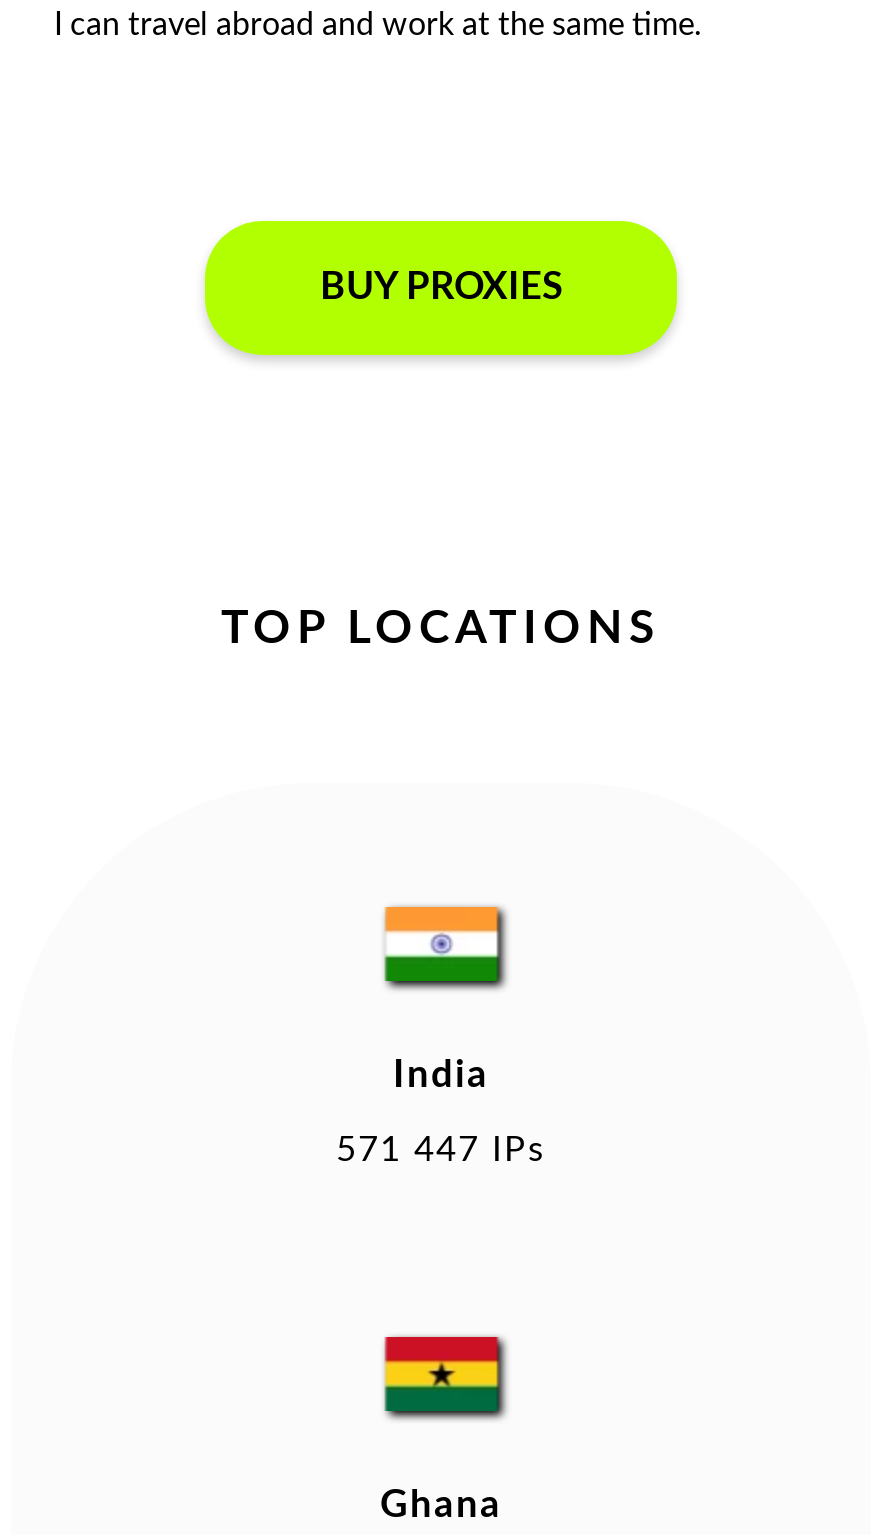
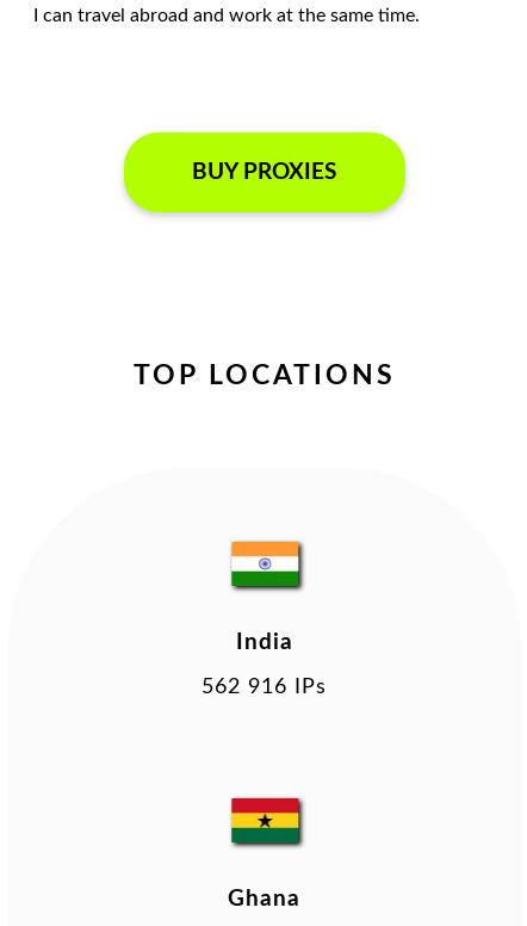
- 571 447 IPs
+ 562 916 IPs
